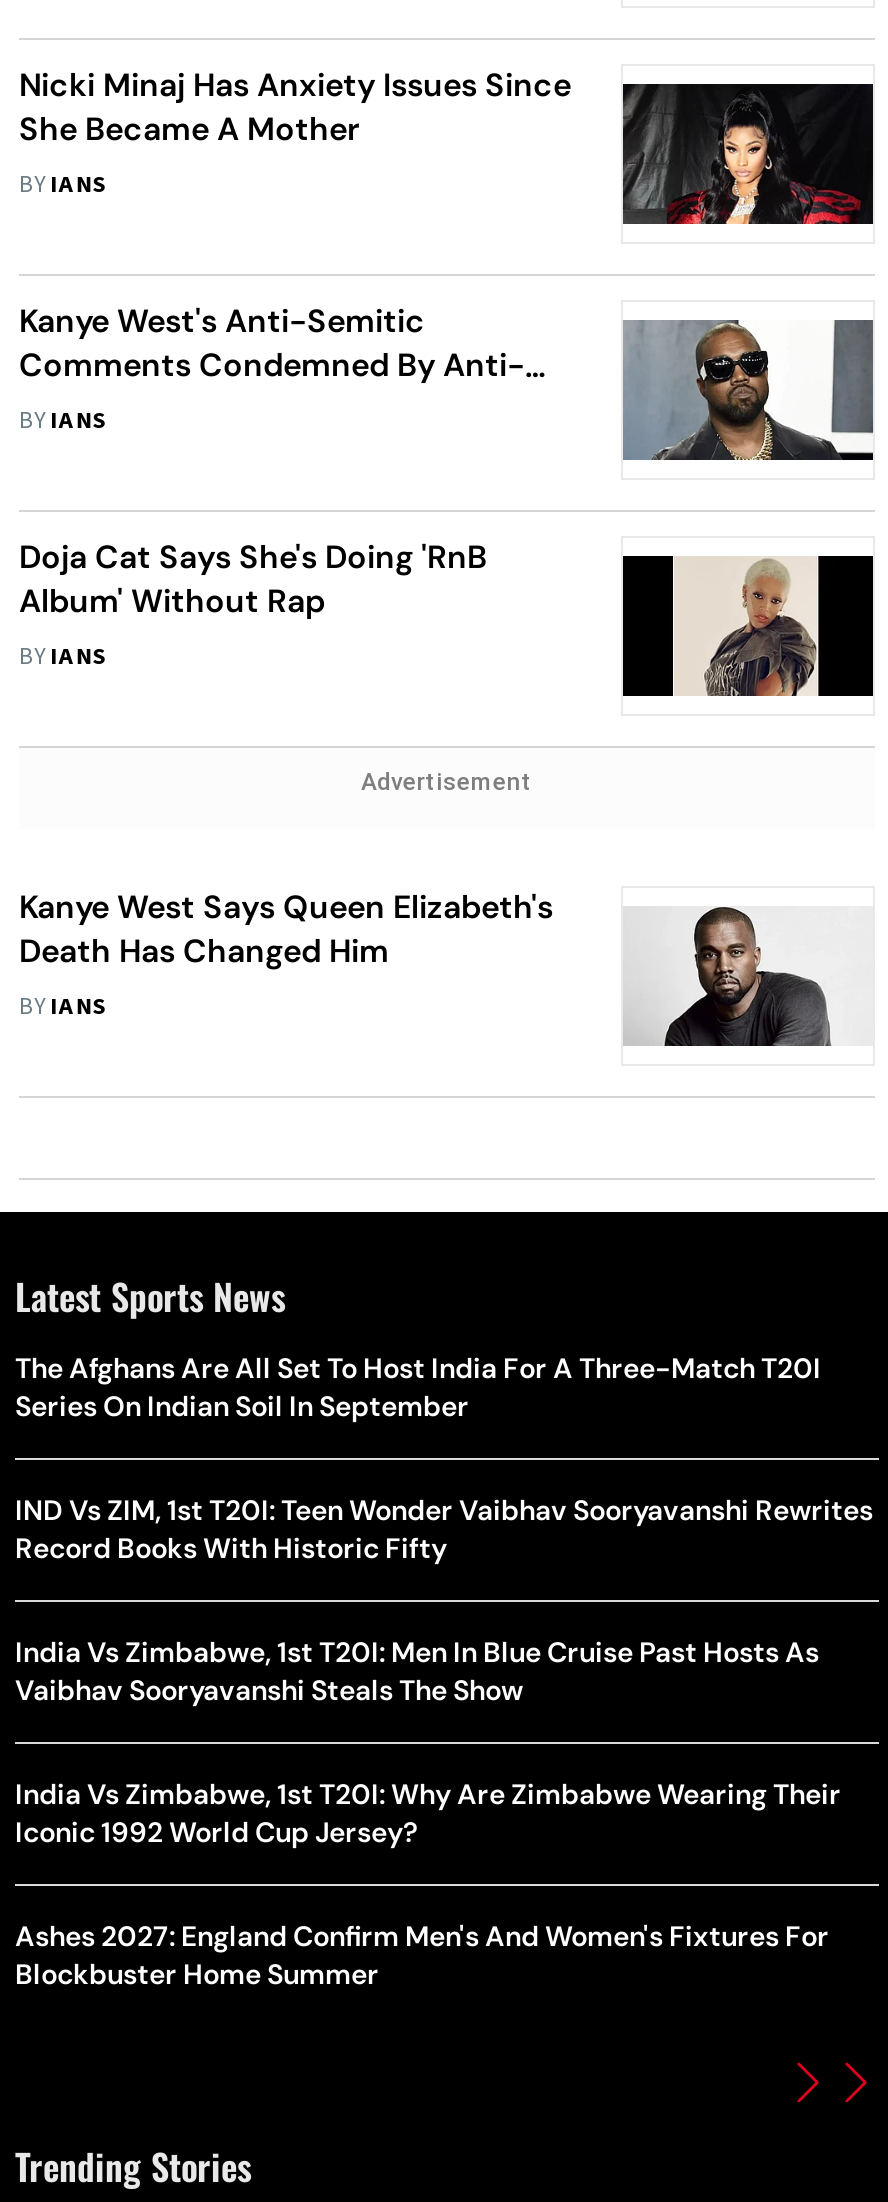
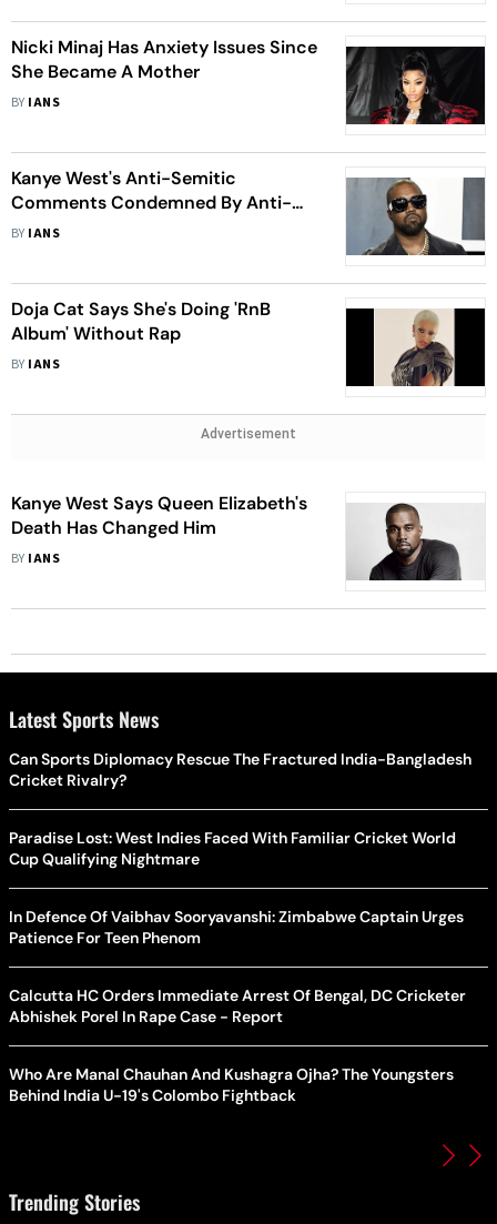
- The Afghans Are All Set To Host India For A Three-Match T20I
- Series On Indian Soil In September
+ Can Sports Diplomacy Rescue The Fractured India-Bangladesh
+ Cricket Rivalry?

- IND Vs ZIM, 1st T20I: Teen Wonder Vaibhav Sooryavanshi Rewrites
- Record Books With Historic Fifty
+ Paradise Lost: West Indies Faced With Familiar Cricket World
+ Cup Qualifying Nightmare

- India Vs Zimbabwe, 1st T20I: Men In Blue Cruise Past Hosts As
- Vaibhav Sooryavanshi Steals The Show
+ In Defence Of Vaibhav Sooryavanshi: Zimbabwe Captain Urges
+ Patience For Teen Phenom

- India Vs Zimbabwe, 1st T20I: Why Are Zimbabwe Wearing Their
- Iconic 1992 World Cup Jersey?
+ Calcutta HC Orders Immediate Arrest Of Bengal, DC Cricketer
+ Abhishek Porel In Rape Case - Report

- Ashes 2027: England Confirm Men's And Women's Fixtures For
- Blockbuster Home Summer
+ Who Are Manal Chauhan And Kushagra Ojha? The Youngsters
+ Behind India U-19's Colombo Fightback
